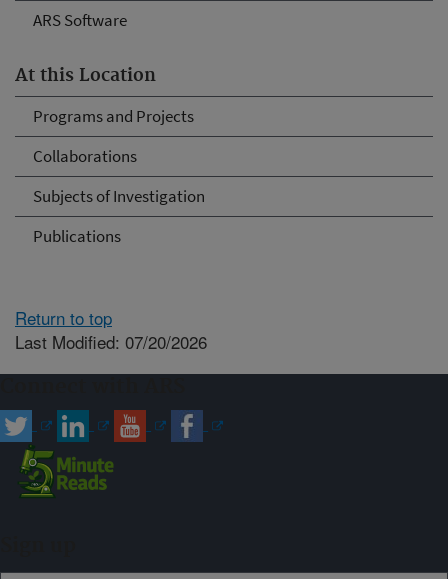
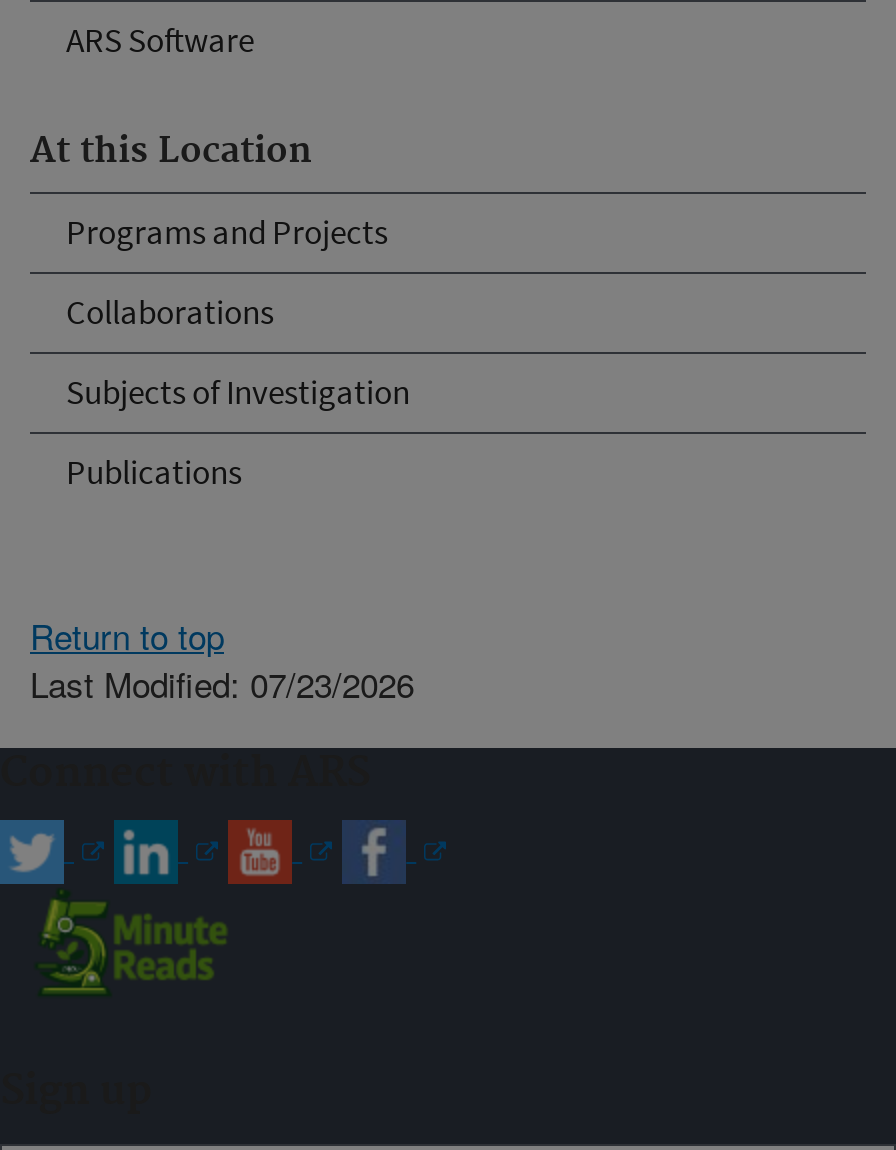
- Last Modified: 07/20/2026
+ Last Modified: 07/23/2026
